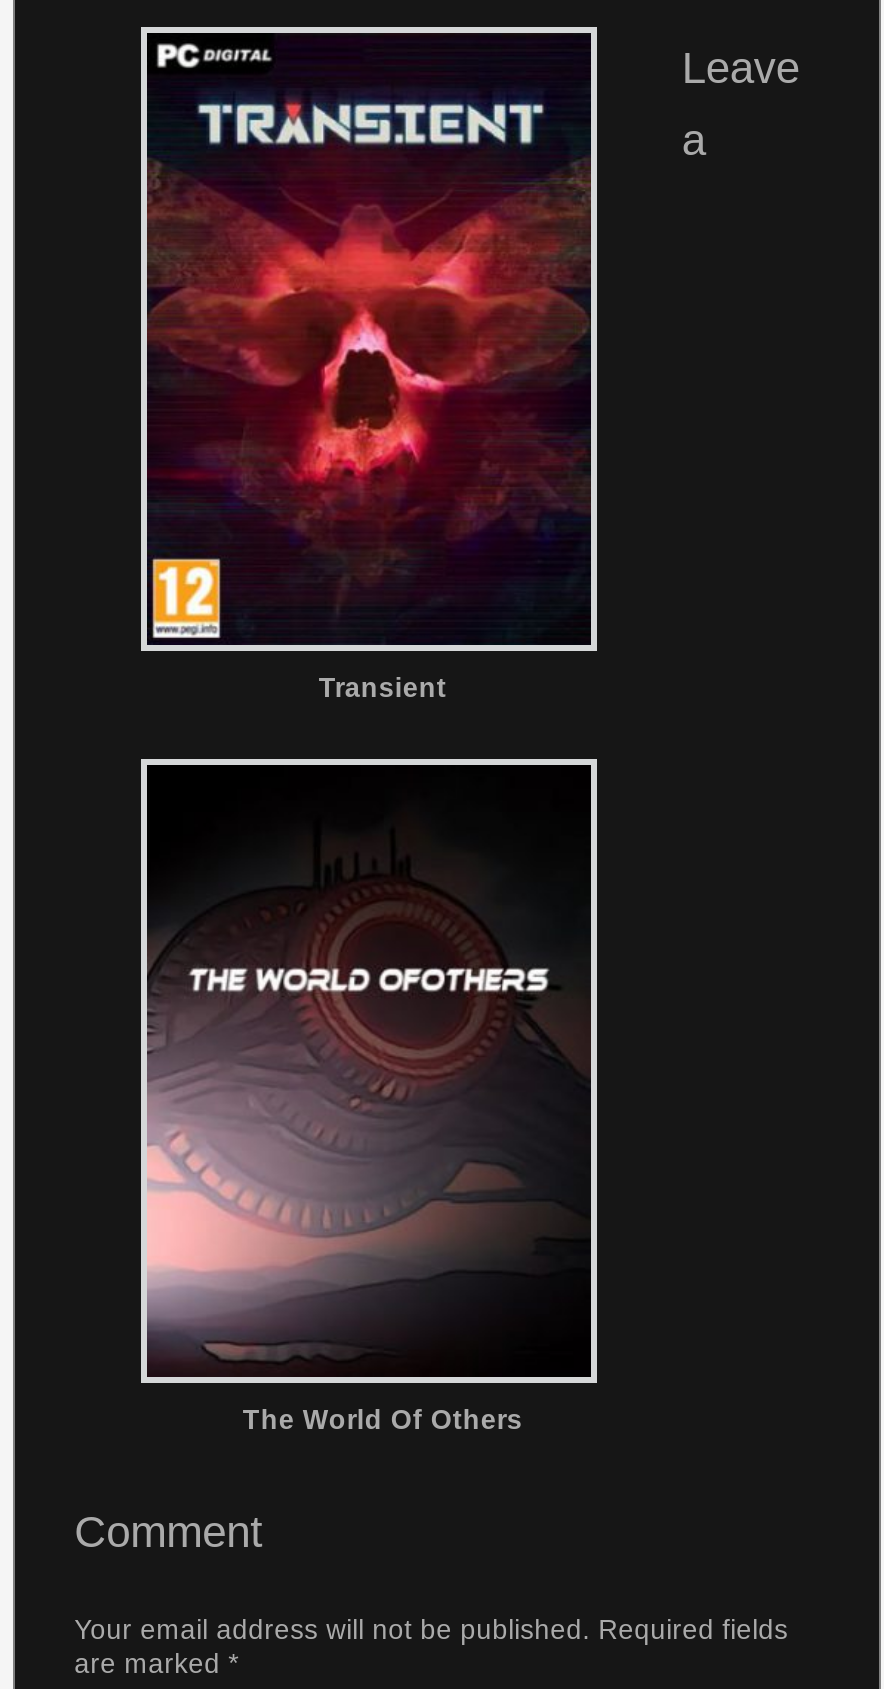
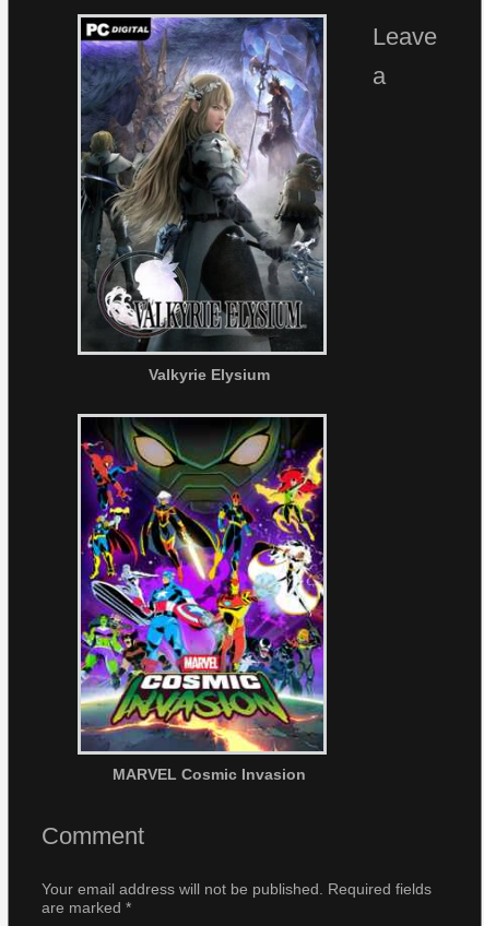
- [image]
- Transient
+ [image]
+ Valkyrie Elysium

- [image]
- The World Of Others
+ [image]
+ MARVEL Cosmic Invasion
